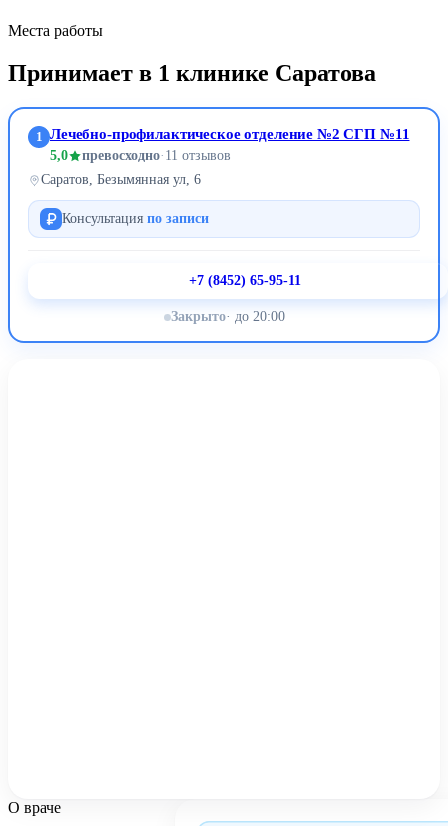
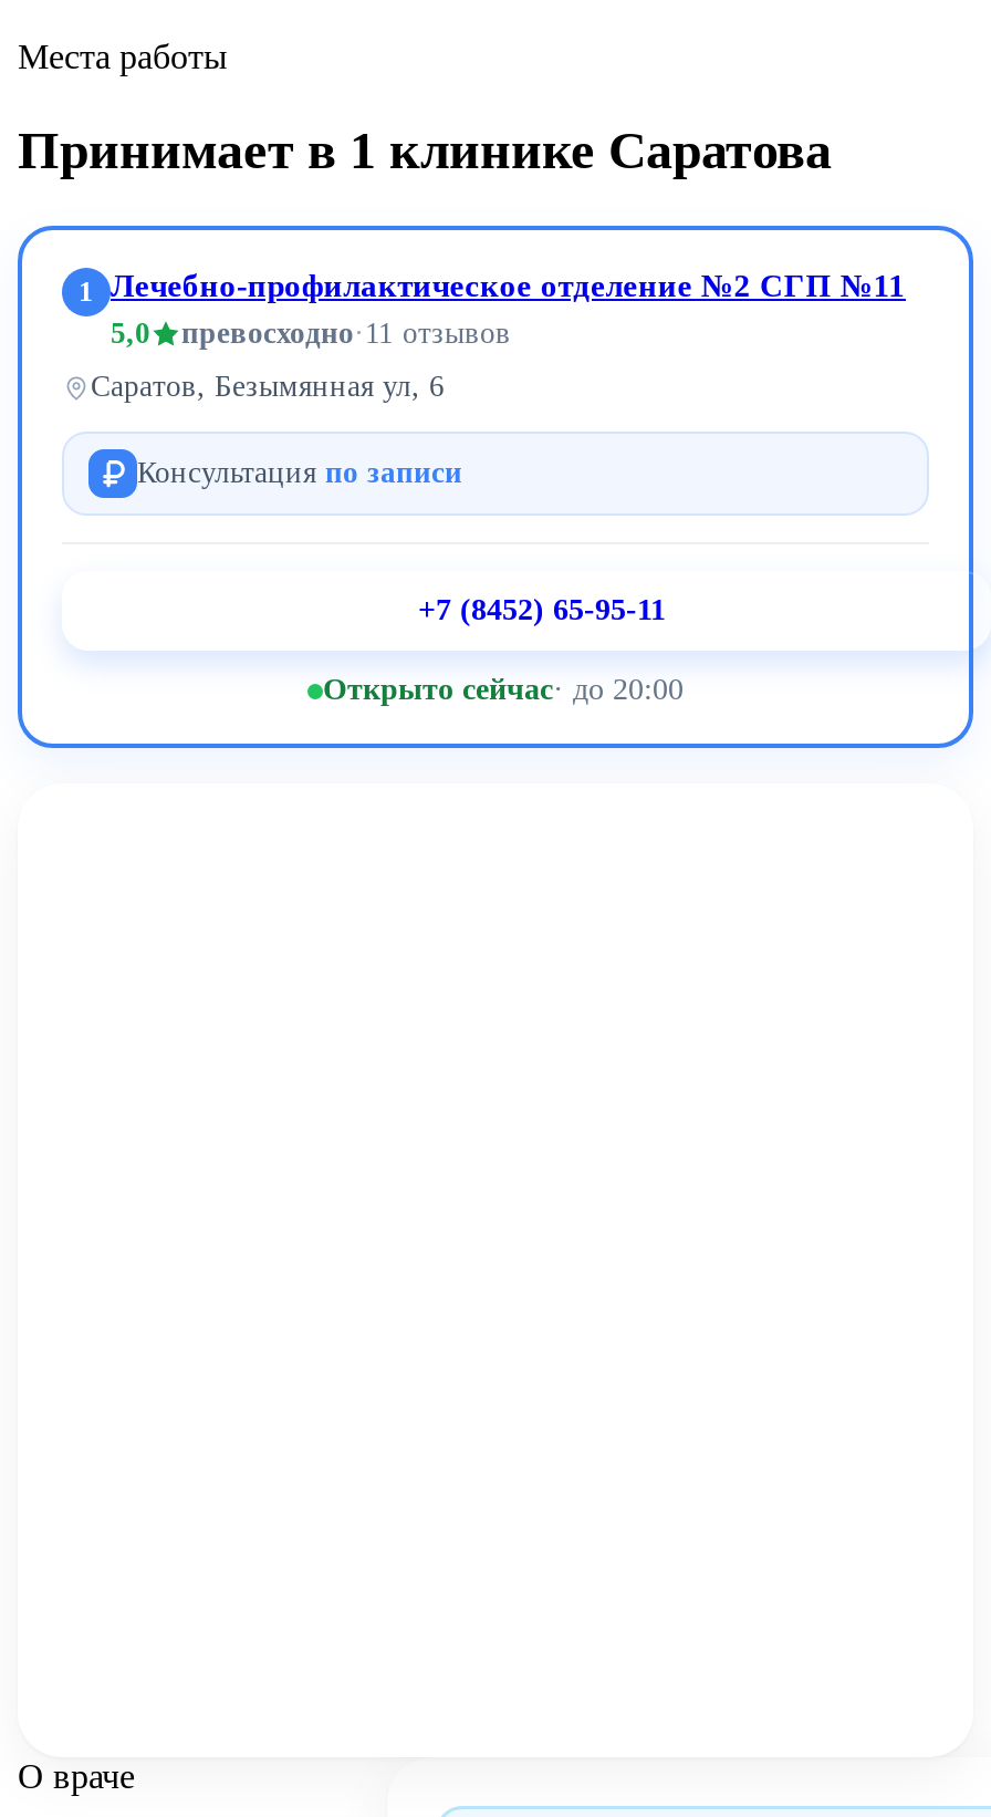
- Закрыто · до 20:00
+ Открыто сейчас · до 20:00
